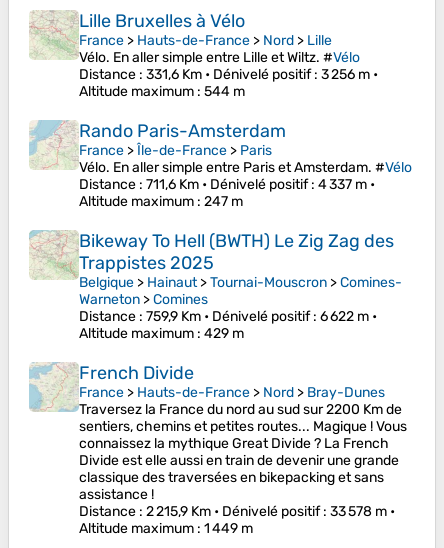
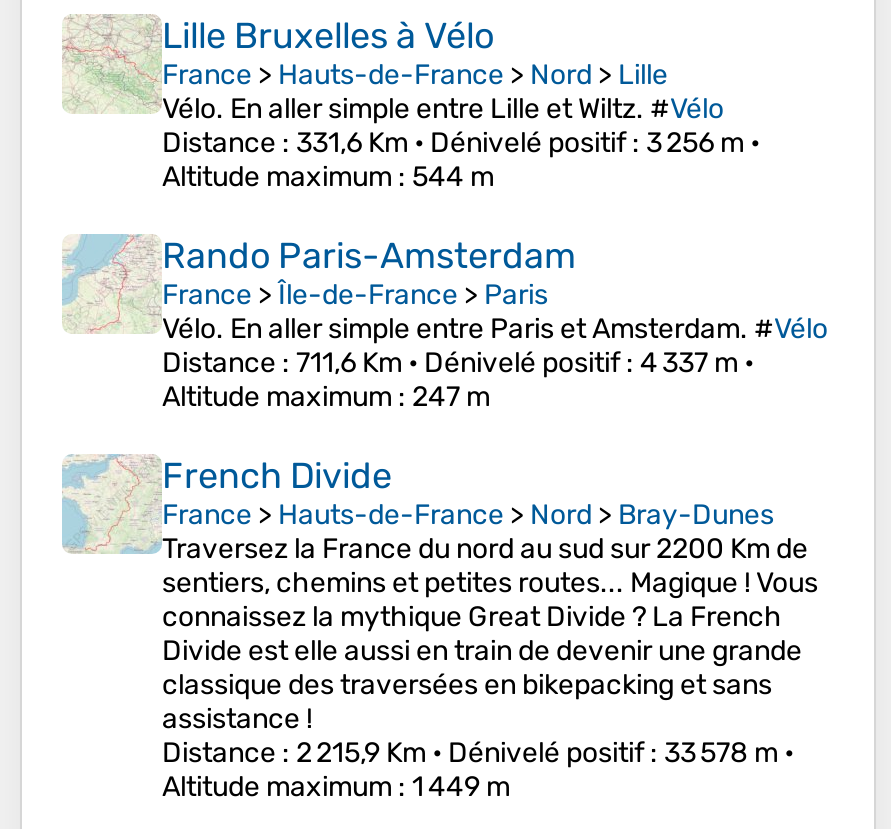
- [image]
- Bikeway To Hell (BWTH) Le Zig Zag des
- Trappistes 2025
- Belgique > Hainaut > Tournai-Mouscron > Comines-
- Warneton > Comines
- Distance: 759,9 Km • Dénivelé positif: 6 622 m •
- Altitude maximum: 429 m
